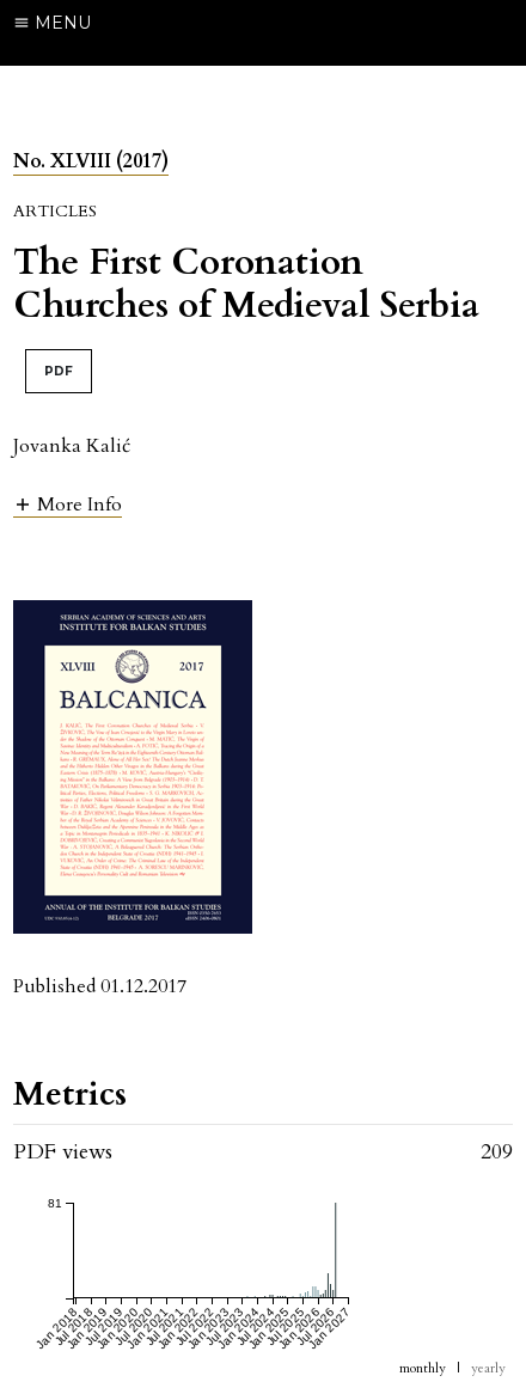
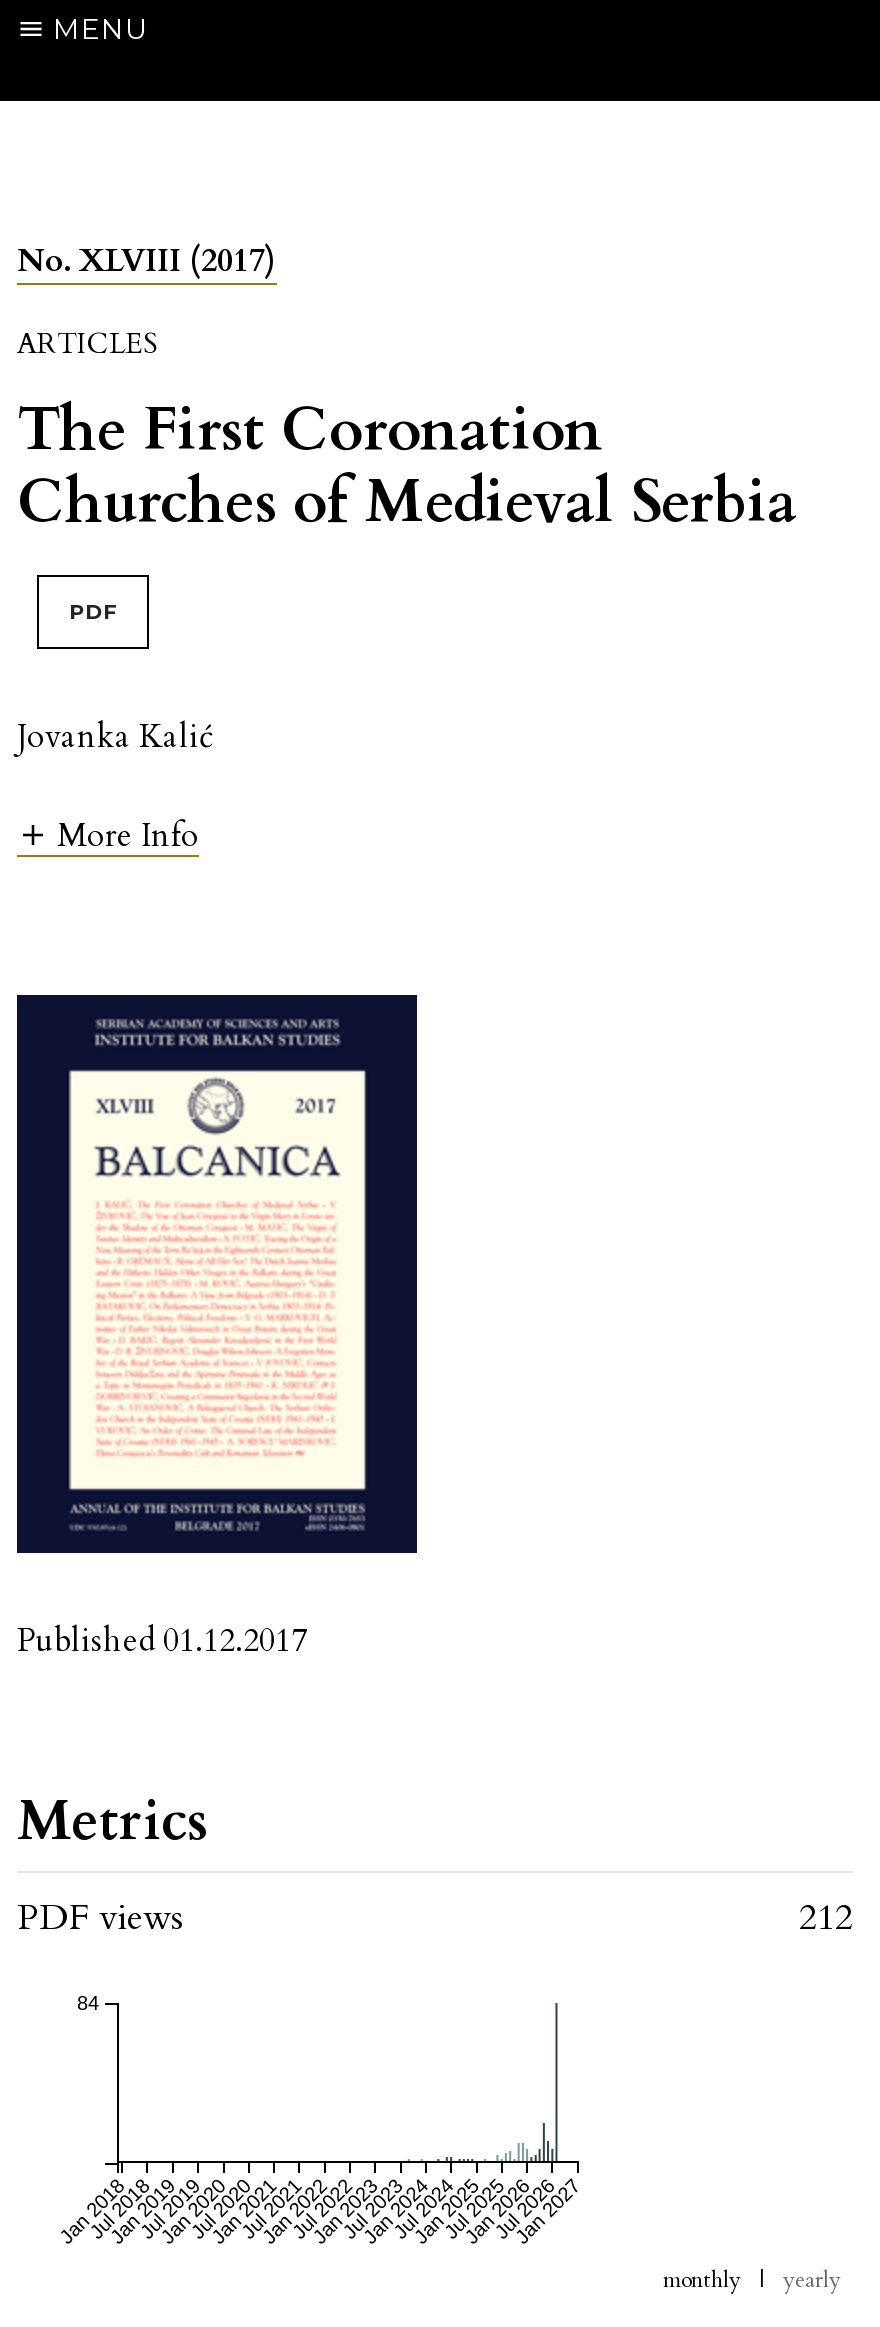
- 209
+ 212

- 81
+ 84
